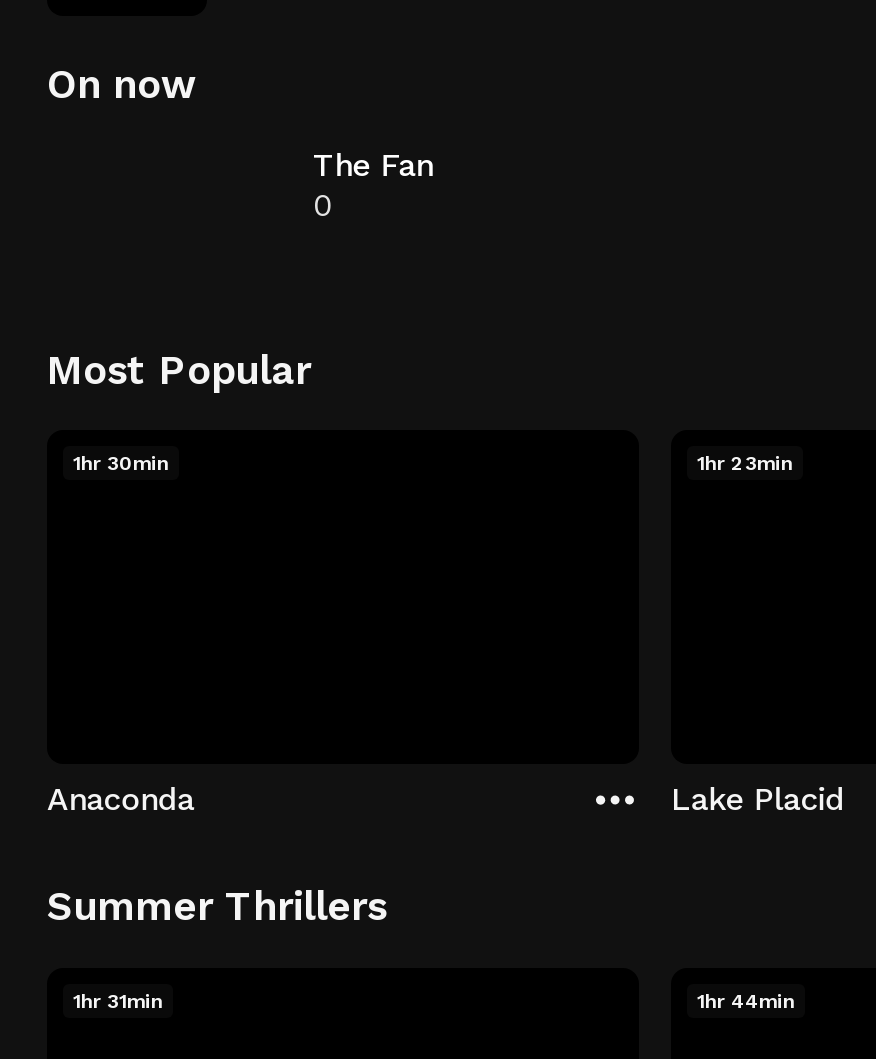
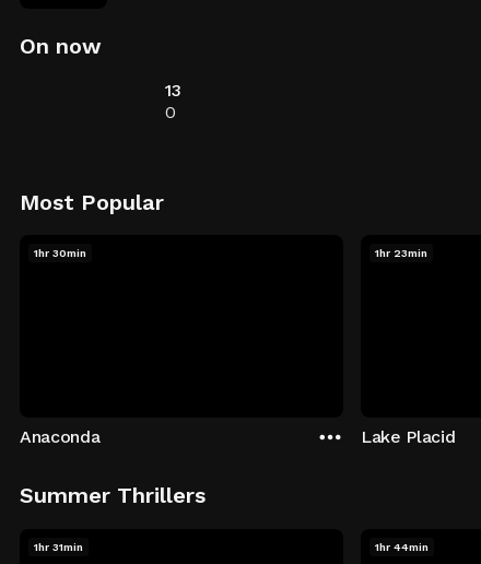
- The Fan
+ 13
